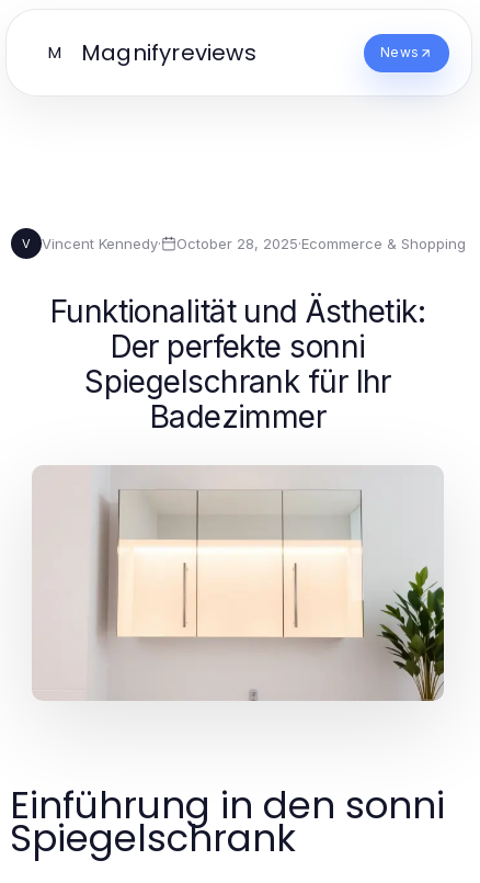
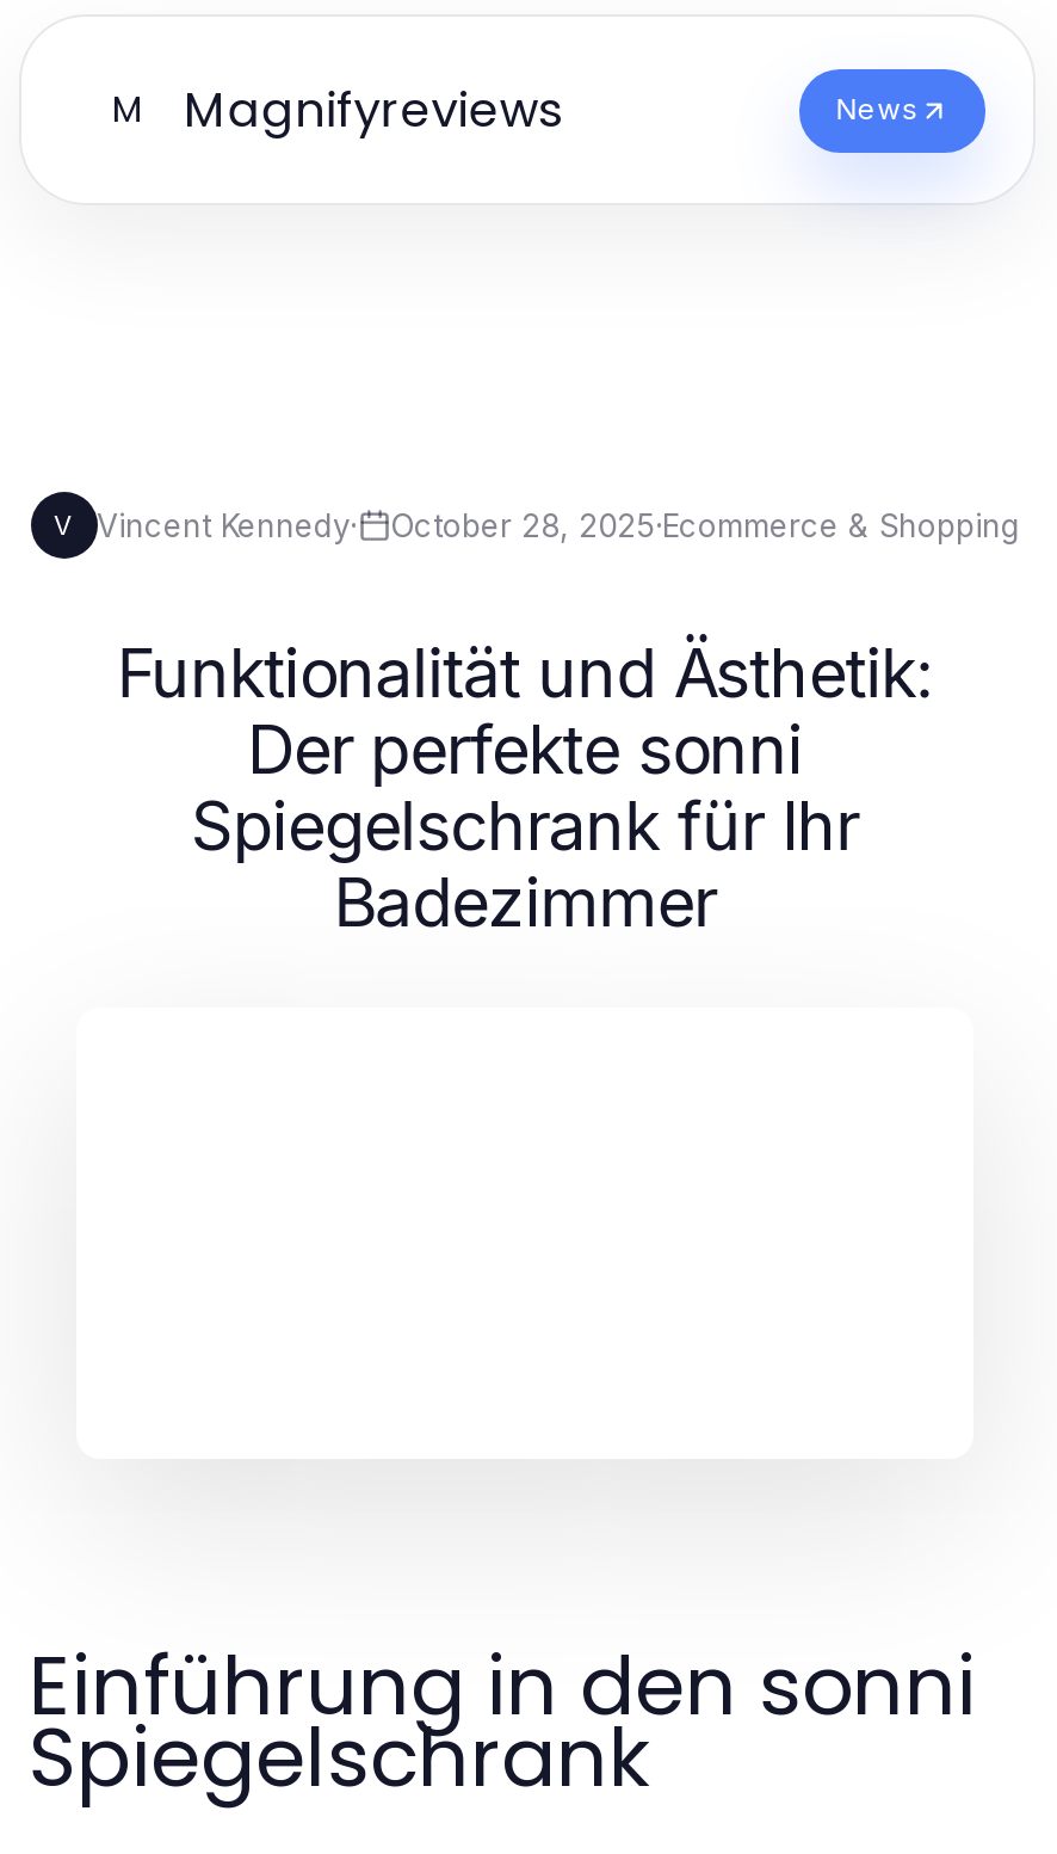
- [image]
